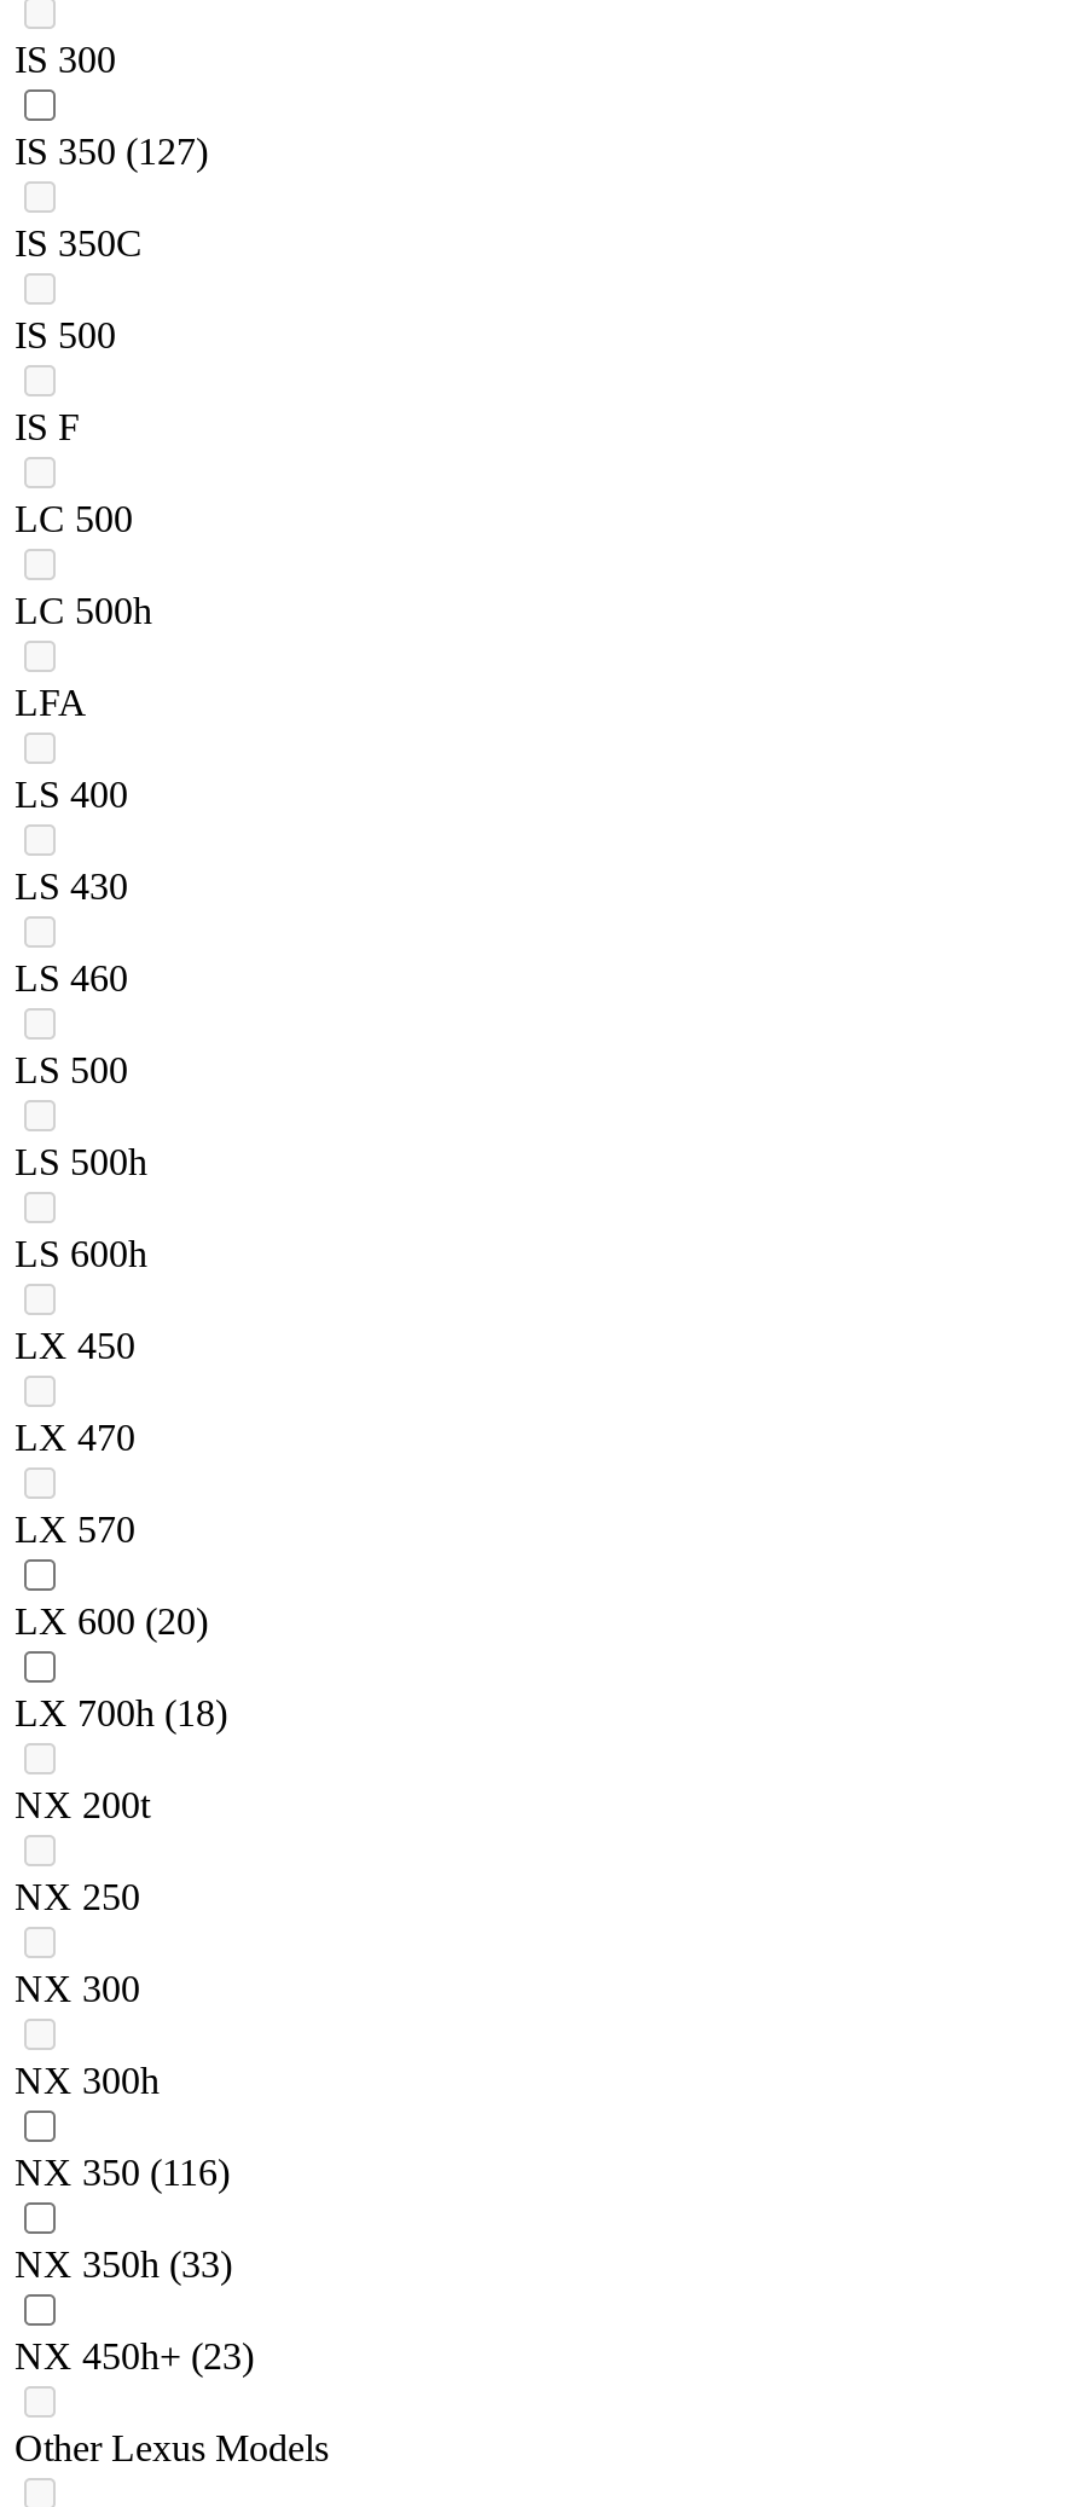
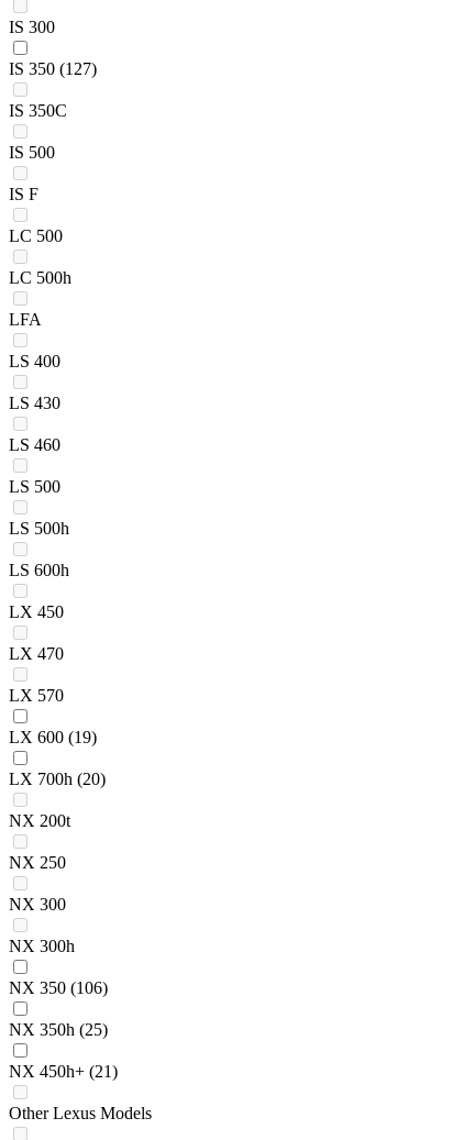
- LX 600 (20)
+ LX 600 (19)

- LX 700h (18)
+ LX 700h (20)

- NX 350 (116)
+ NX 350 (106)

- NX 350h (33)
+ NX 350h (25)

- NX 450h+ (23)
+ NX 450h+ (21)
